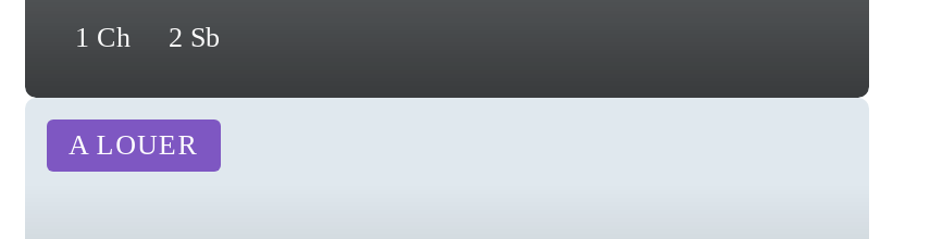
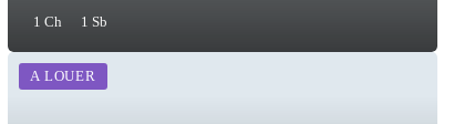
- 1 Ch 2 Sb
+ 1 Ch 1 Sb
